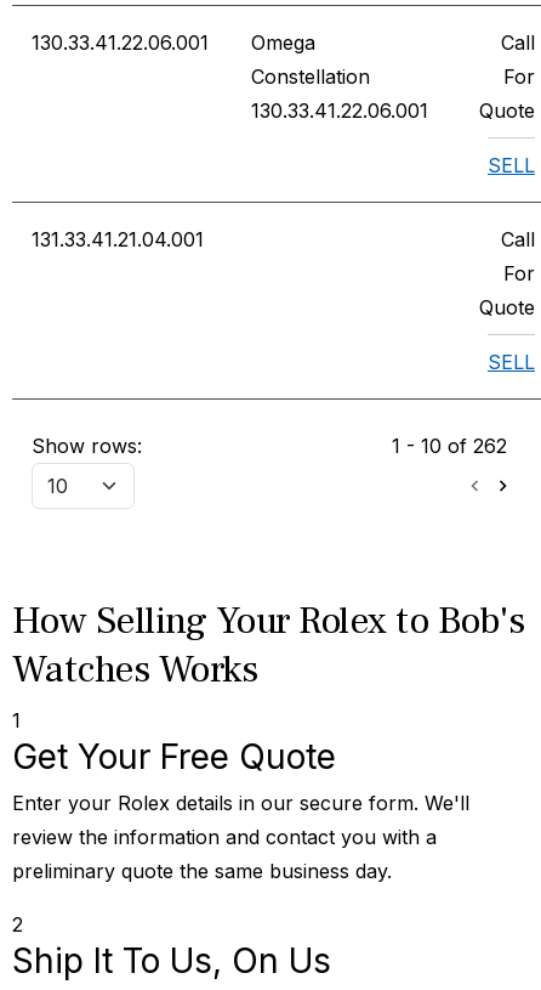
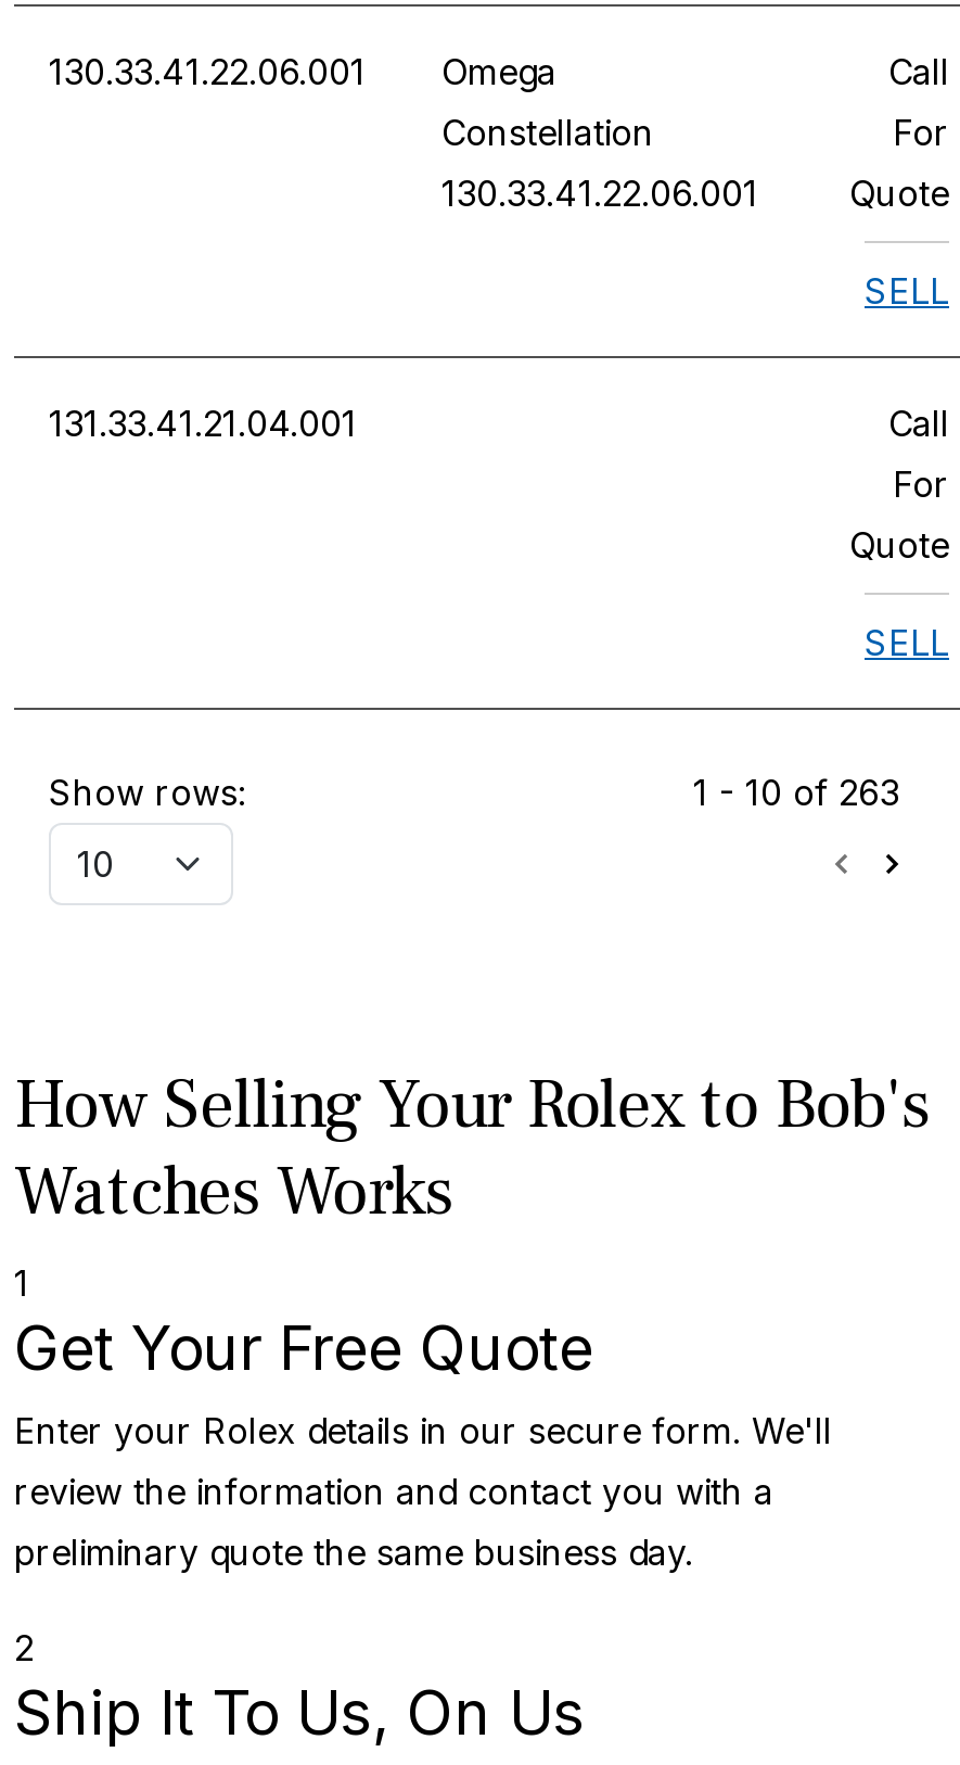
- 1 - 10 of 262
+ 1 - 10 of 263
